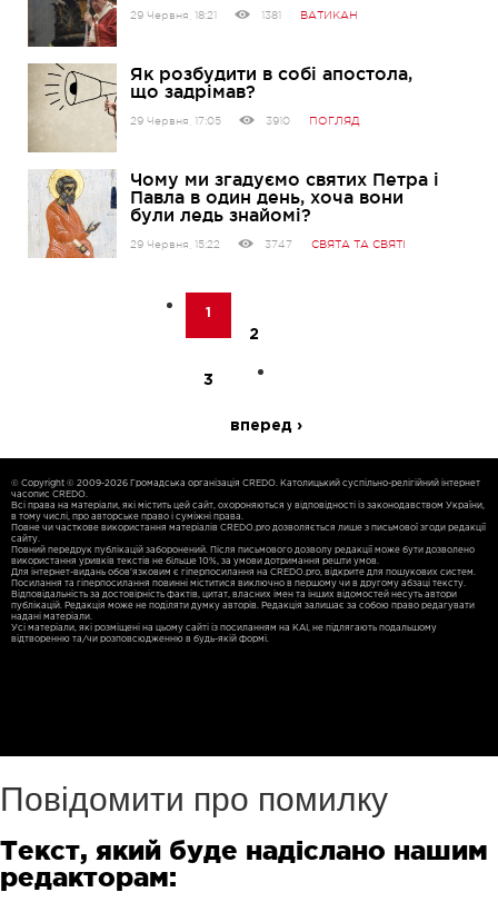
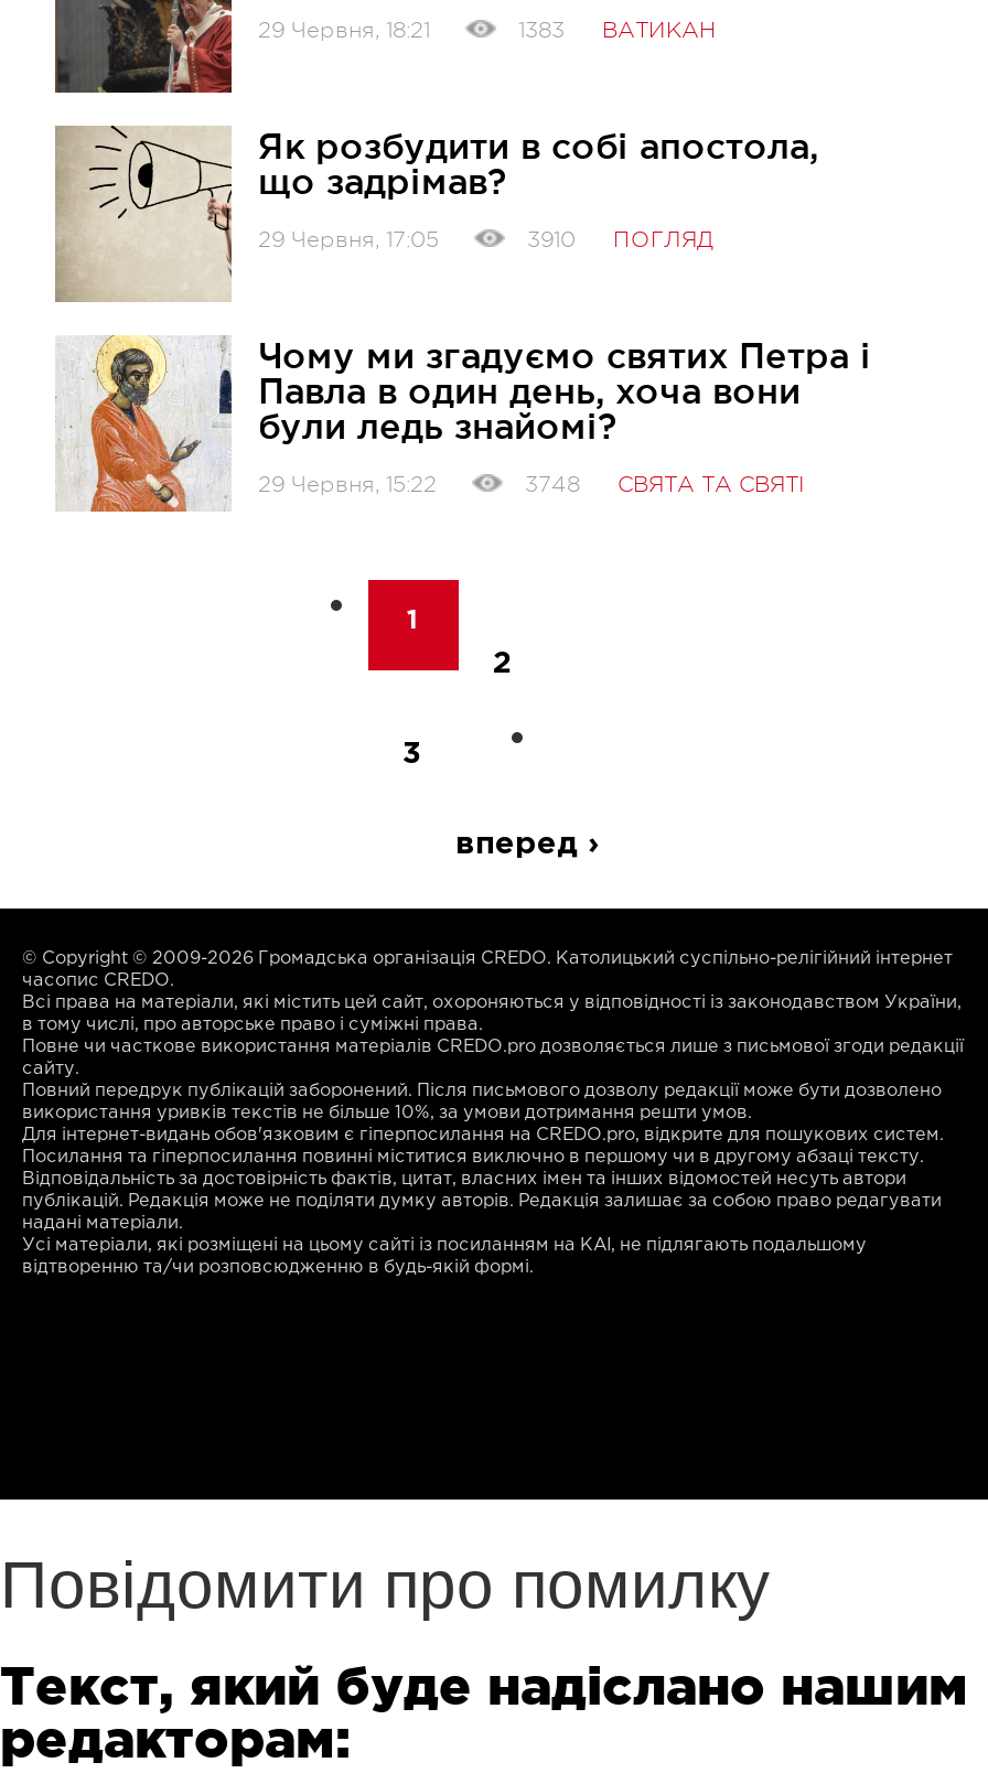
- 1381 ВАТИКАН
+ 1383 ВАТИКАН

- 3747 СВЯТА ТА СВЯТІ
+ 3748 СВЯТА ТА СВЯТІ
